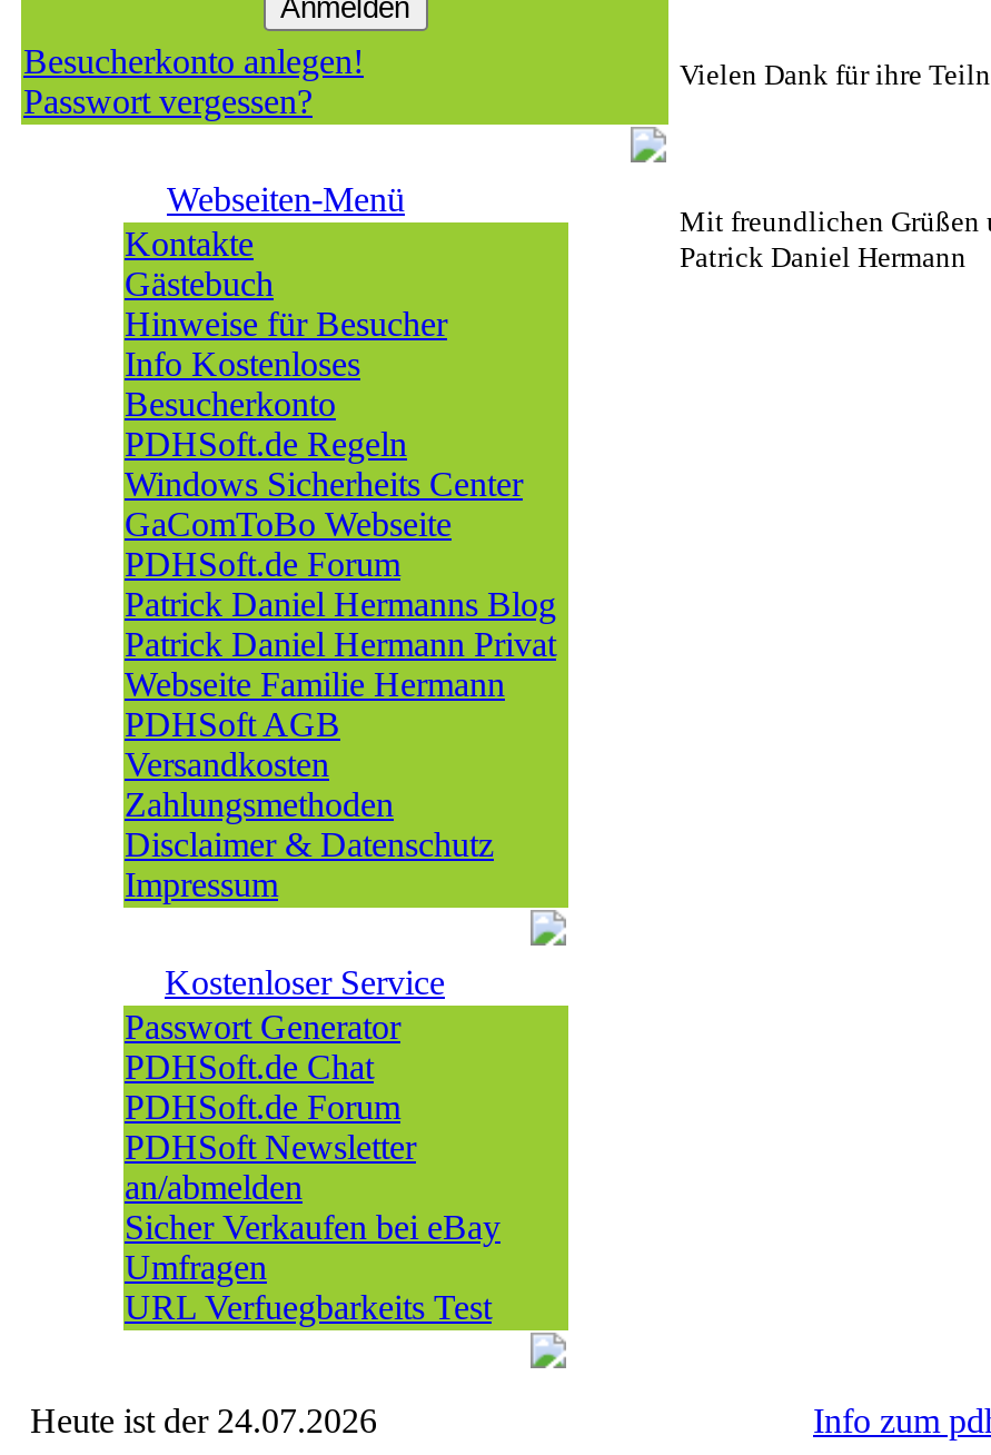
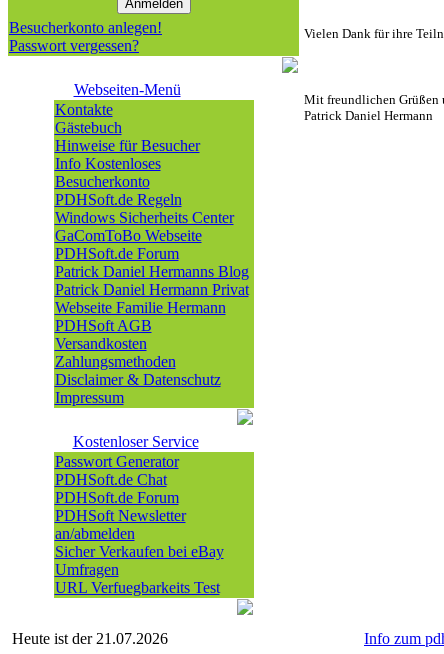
- Heute ist der 24.07.2026
+ Heute ist der 21.07.2026
